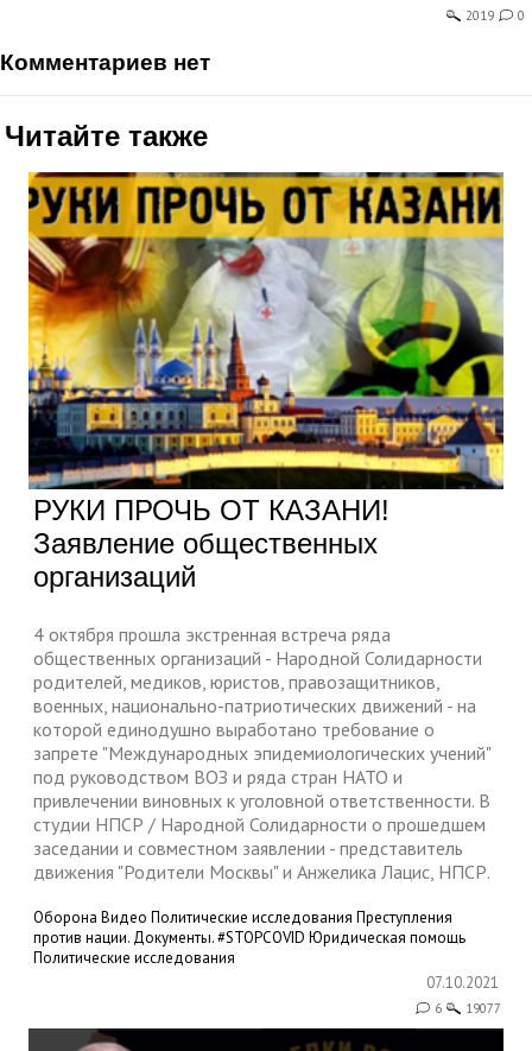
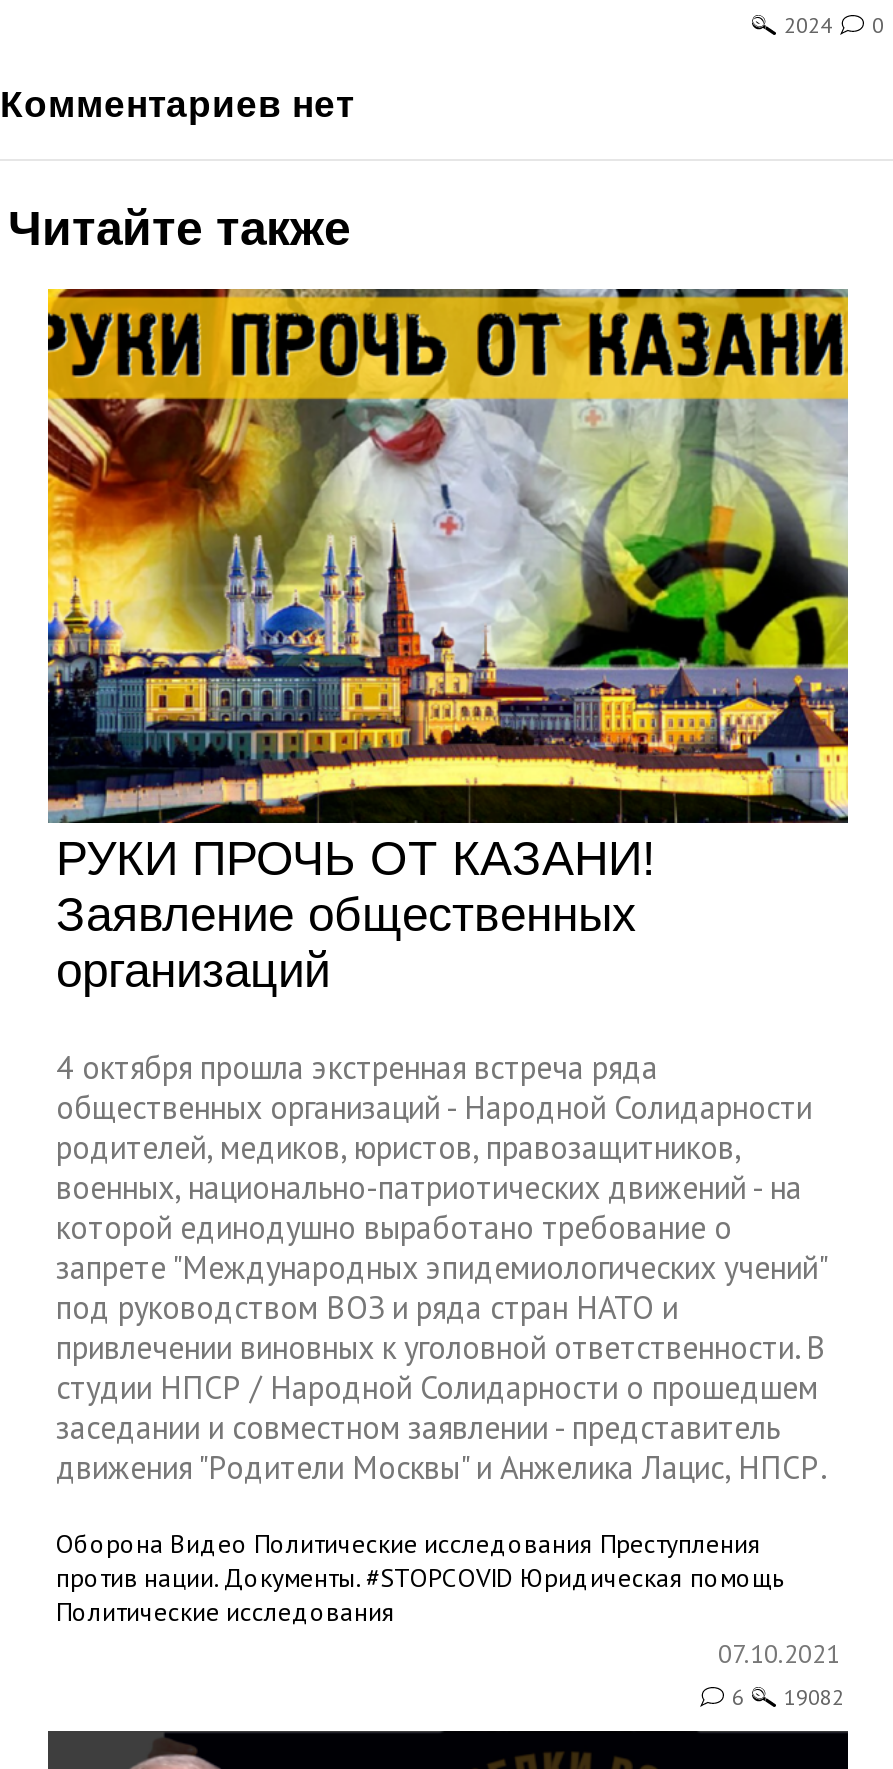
- 2019 0
+ 2024 0

- 6 19077
+ 6 19082
